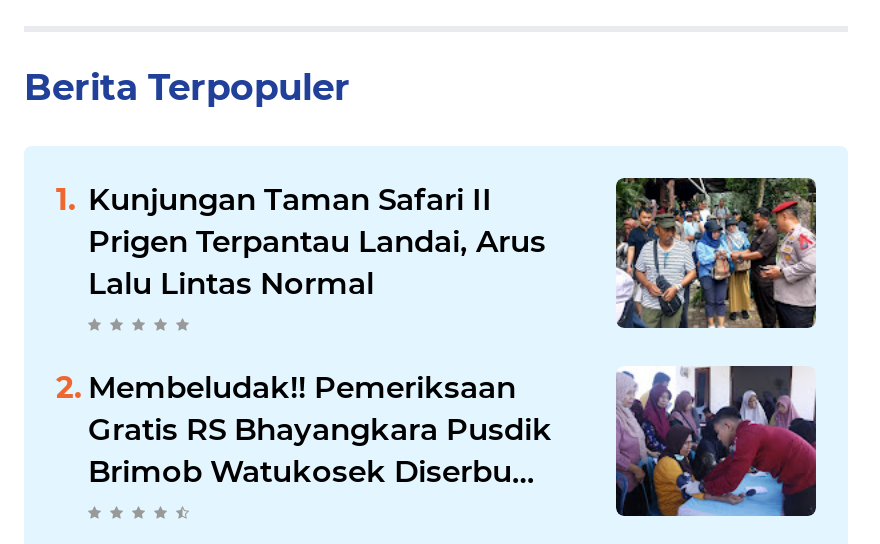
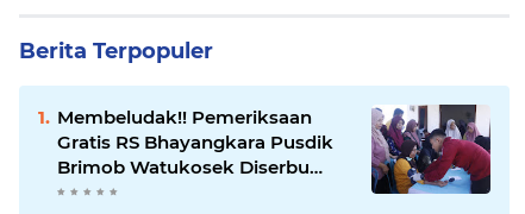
- [image]
- Kunjungan Taman Safari II
- Prigen Terpantau Landai, Arus
- Lalu Lintas Normal
